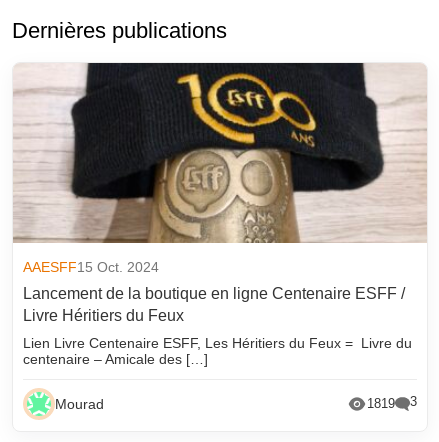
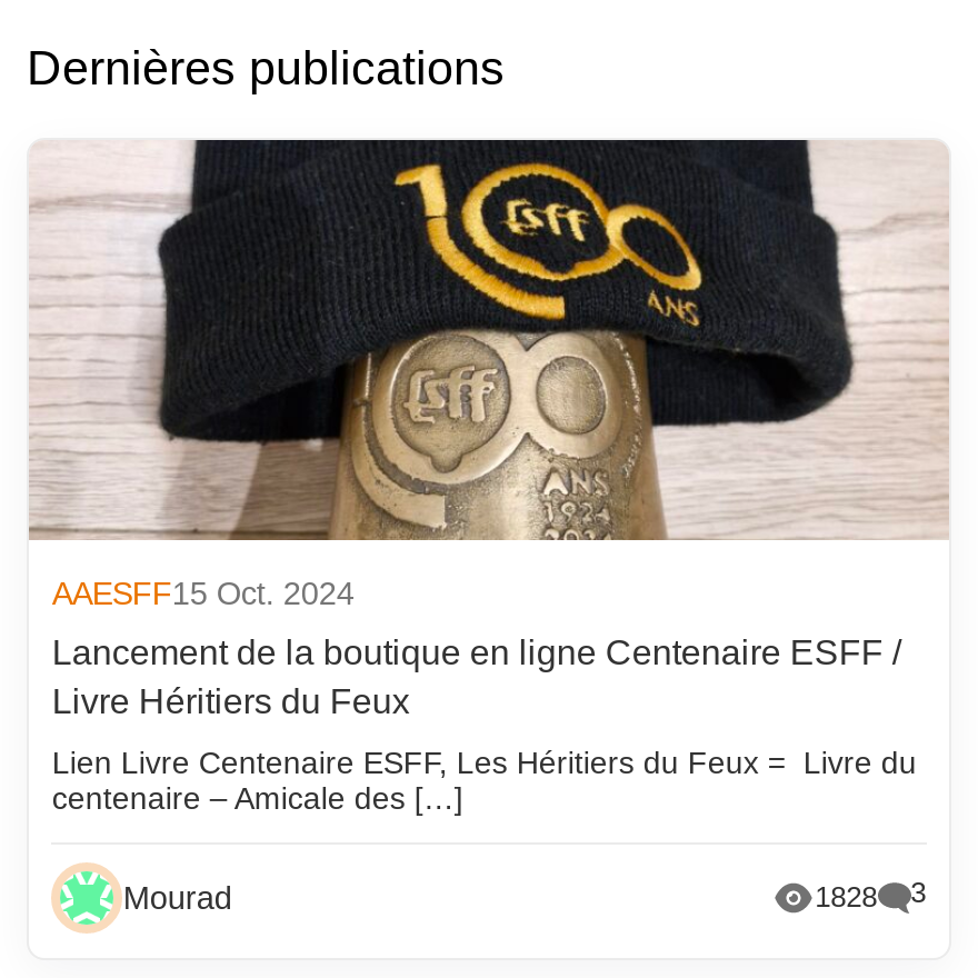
- 1819 3
+ 1828 3
